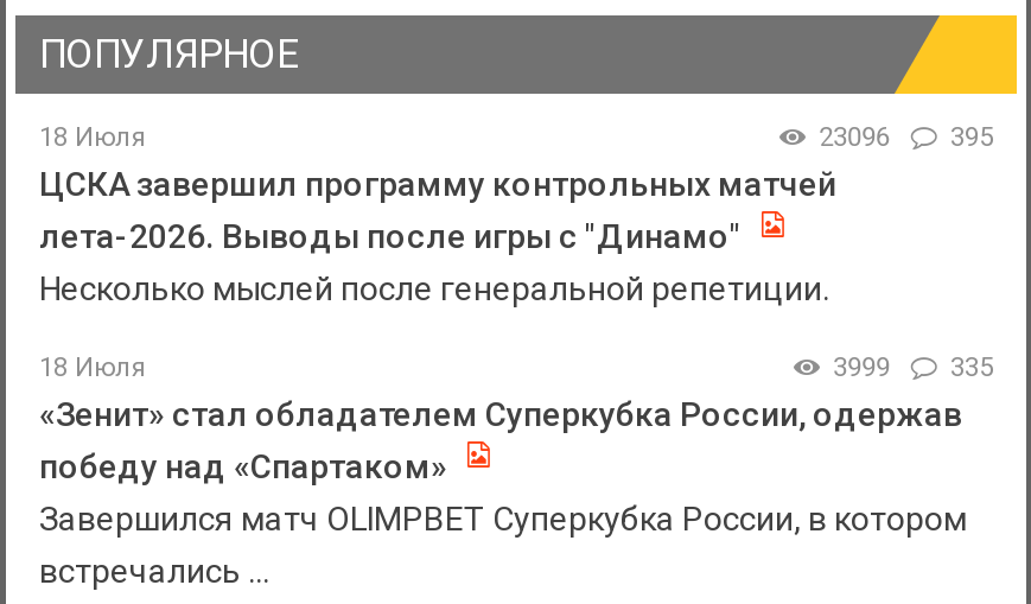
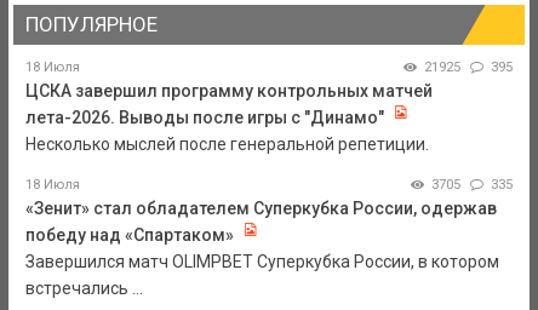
- 23096 395
+ 21925 395

- 3999 335
+ 3705 335
